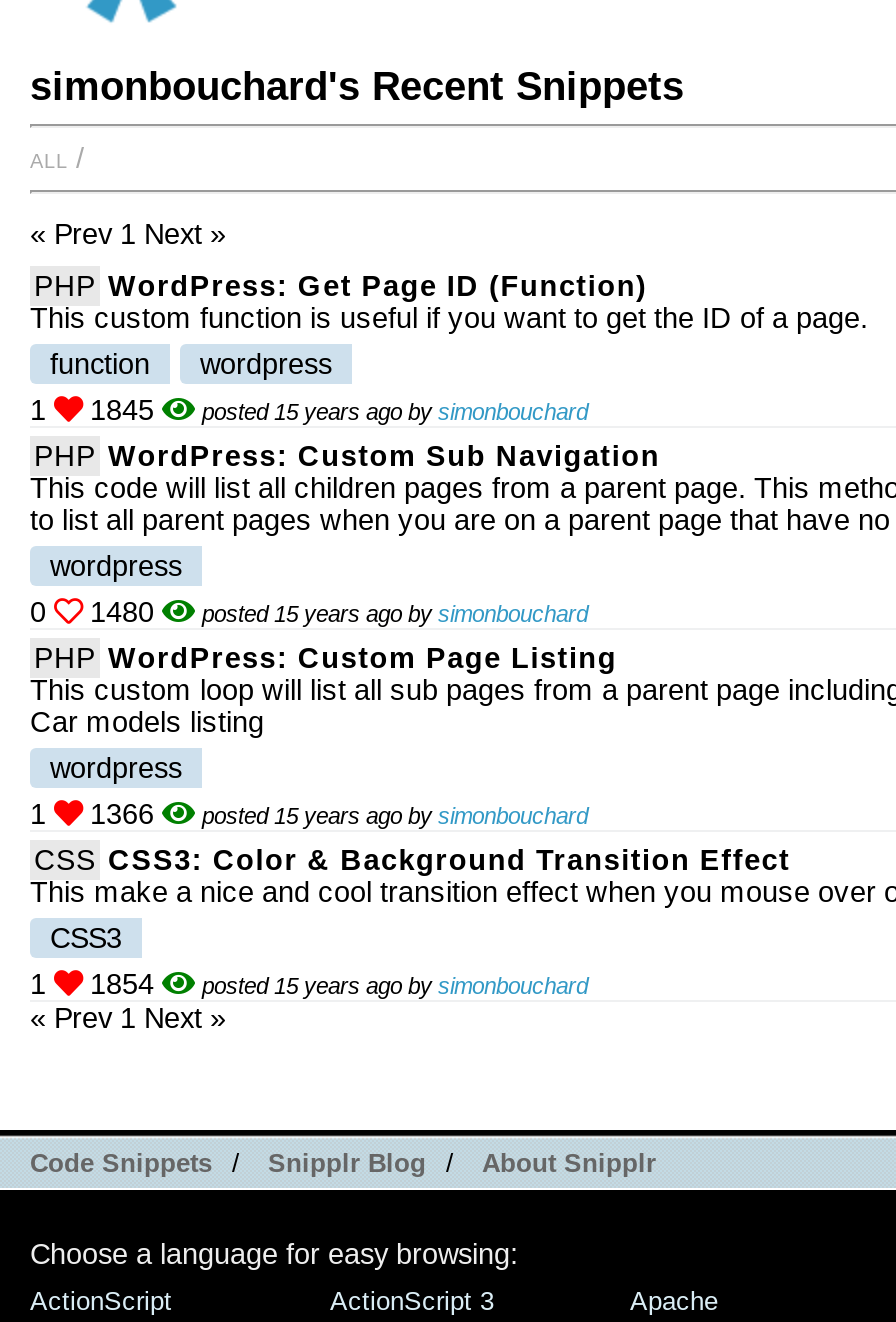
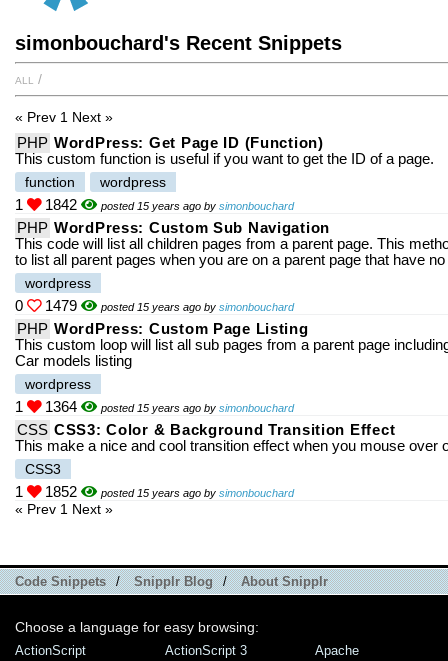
- 1 1845 posted 15 years ago by simonbouchard
+ 1 1842 posted 15 years ago by simonbouchard

- 0 1480 posted 15 years ago by simonbouchard
+ 0 1479 posted 15 years ago by simonbouchard

- 1 1366 posted 15 years ago by simonbouchard
+ 1 1364 posted 15 years ago by simonbouchard

- 1 1854 posted 15 years ago by simonbouchard
+ 1 1852 posted 15 years ago by simonbouchard
